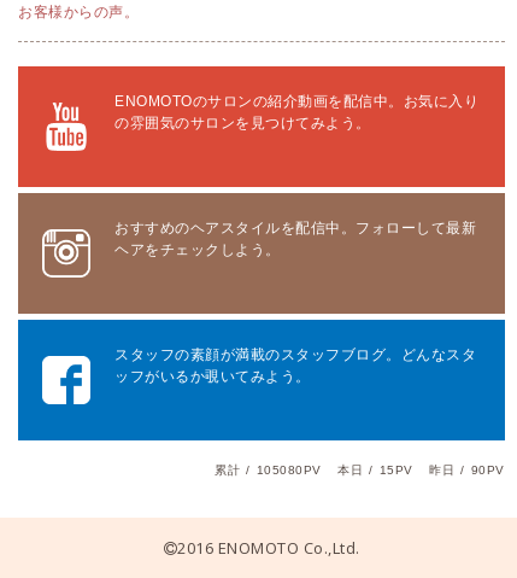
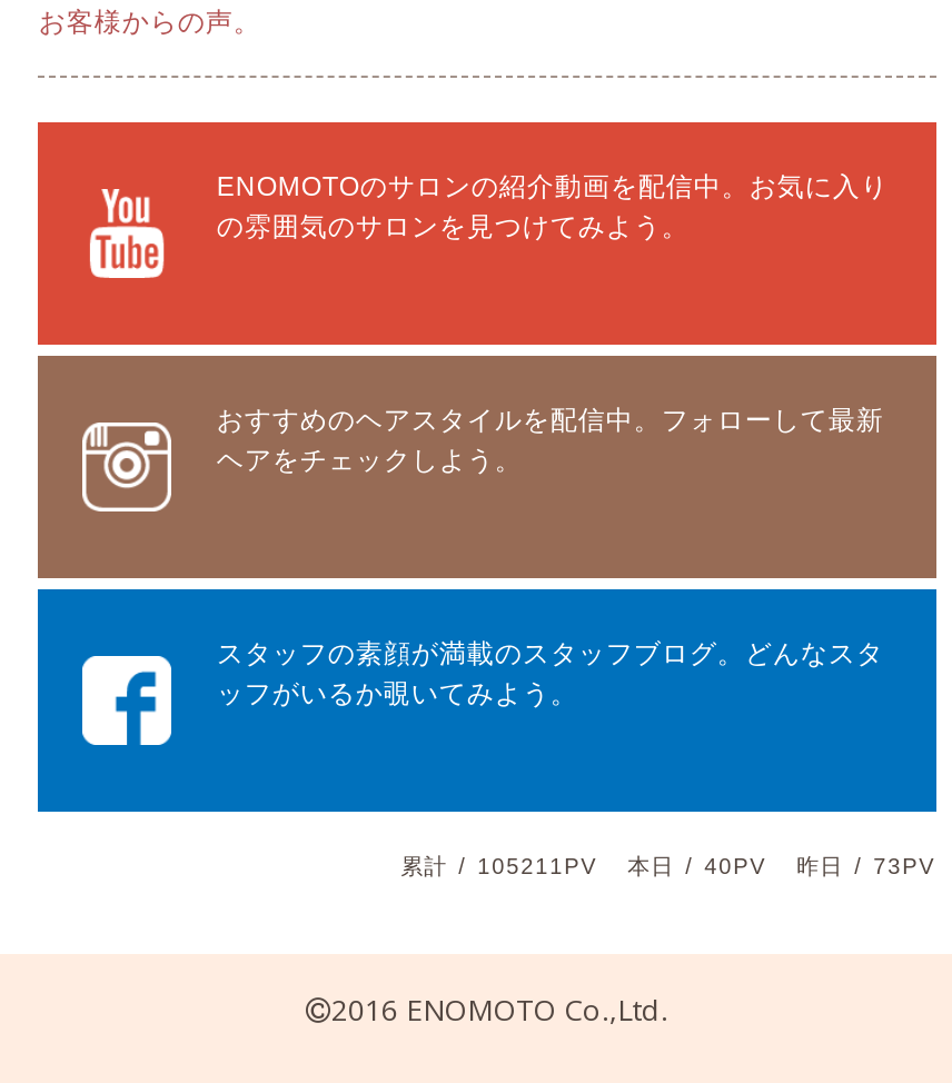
- 累計 / 105080PV
+ 累計 / 105211PV

- 本日 / 15PV
+ 本日 / 40PV

- 昨日 / 90PV
+ 昨日 / 73PV
